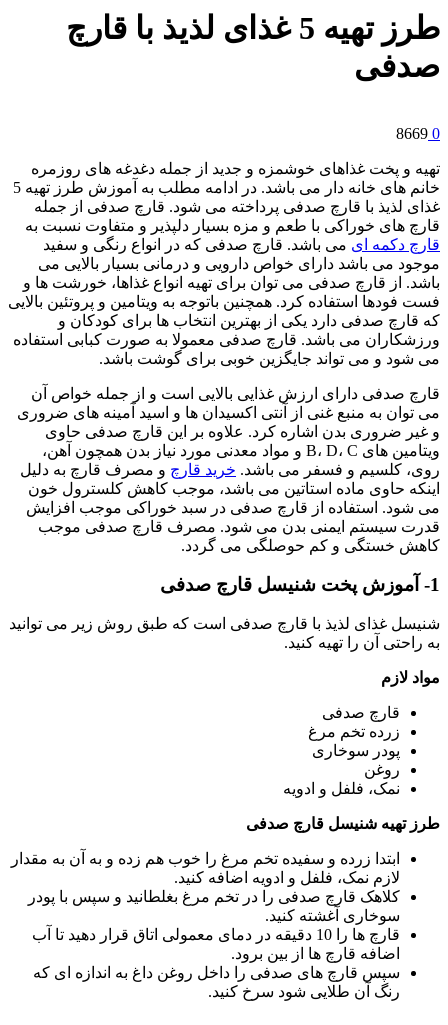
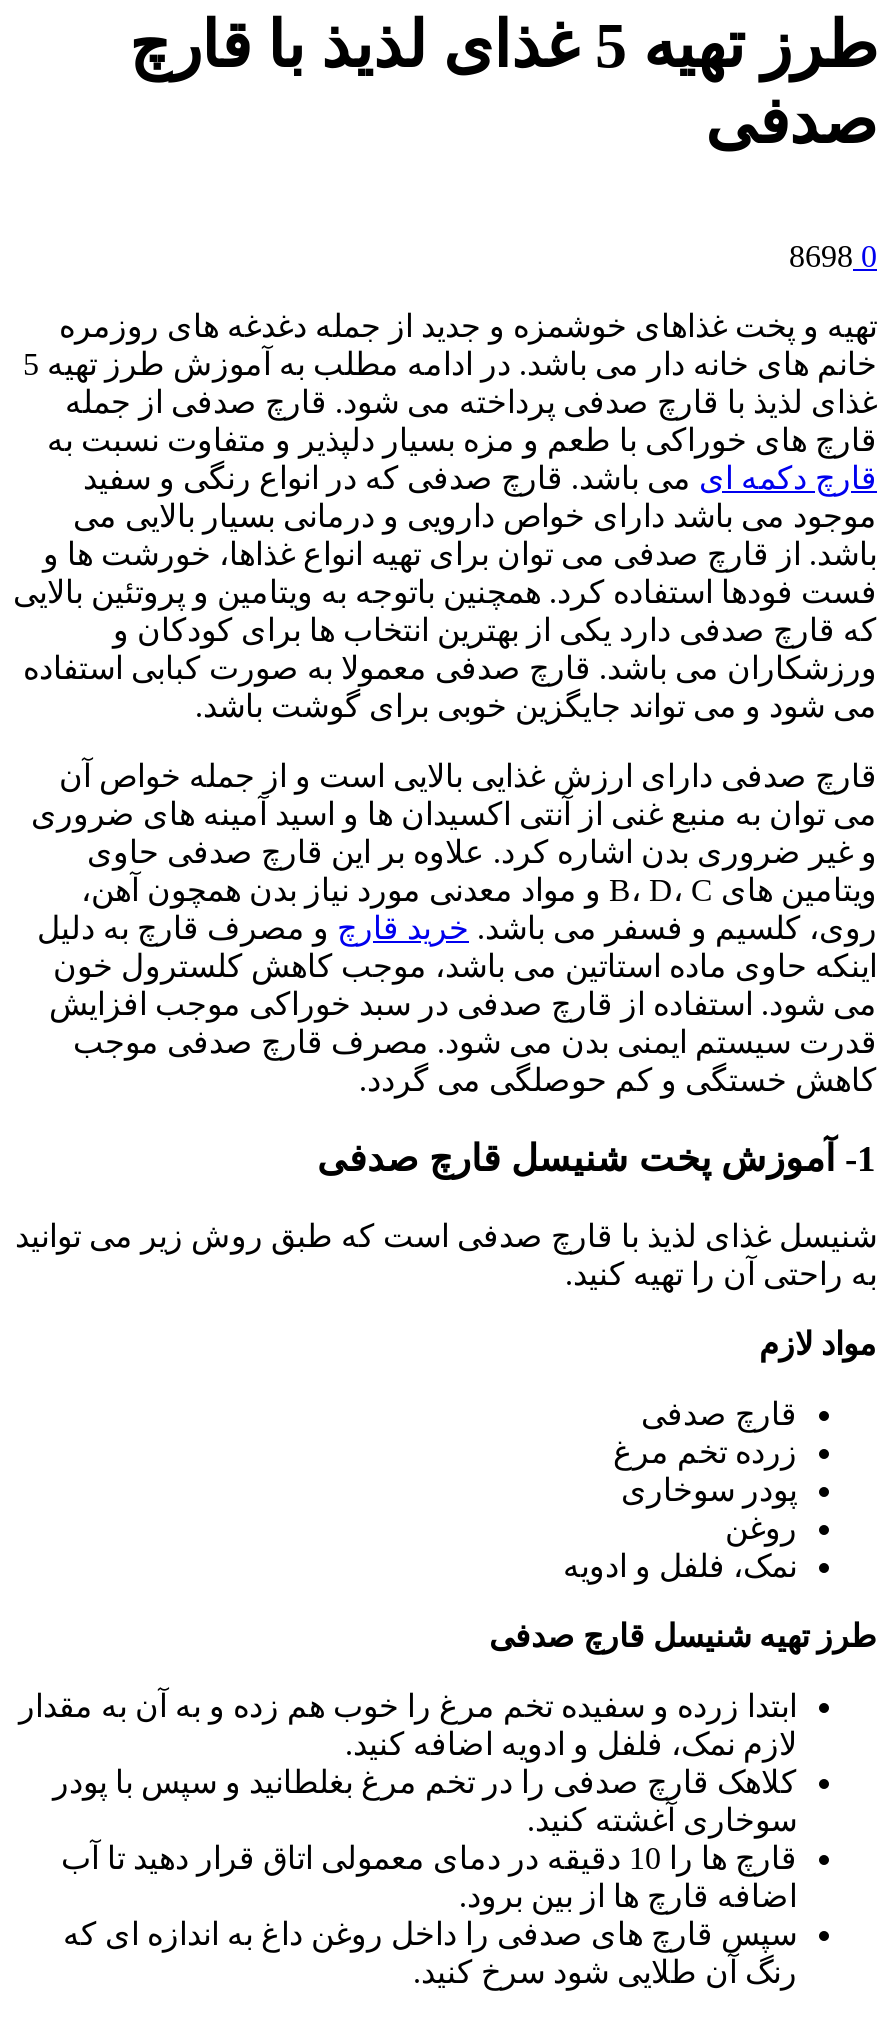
- 8669 0
+ 8698 0
